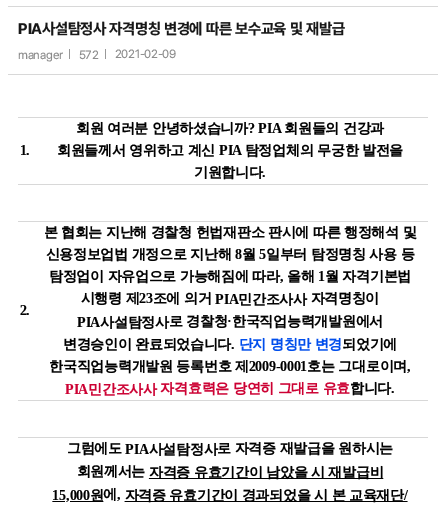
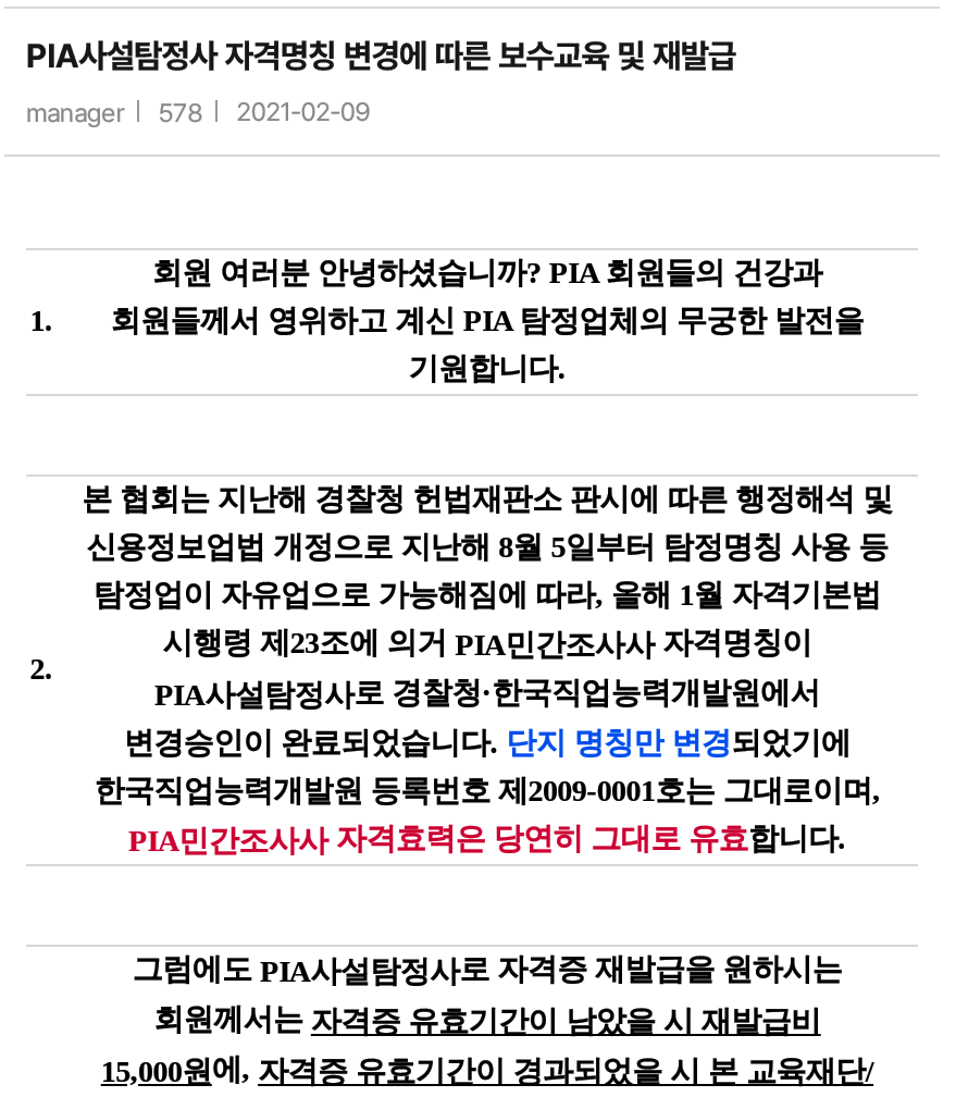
- manager 572 2021-02-09
+ manager 578 2021-02-09
